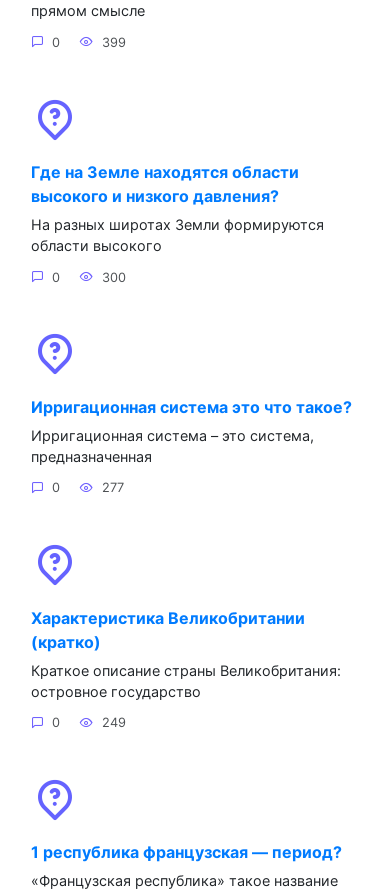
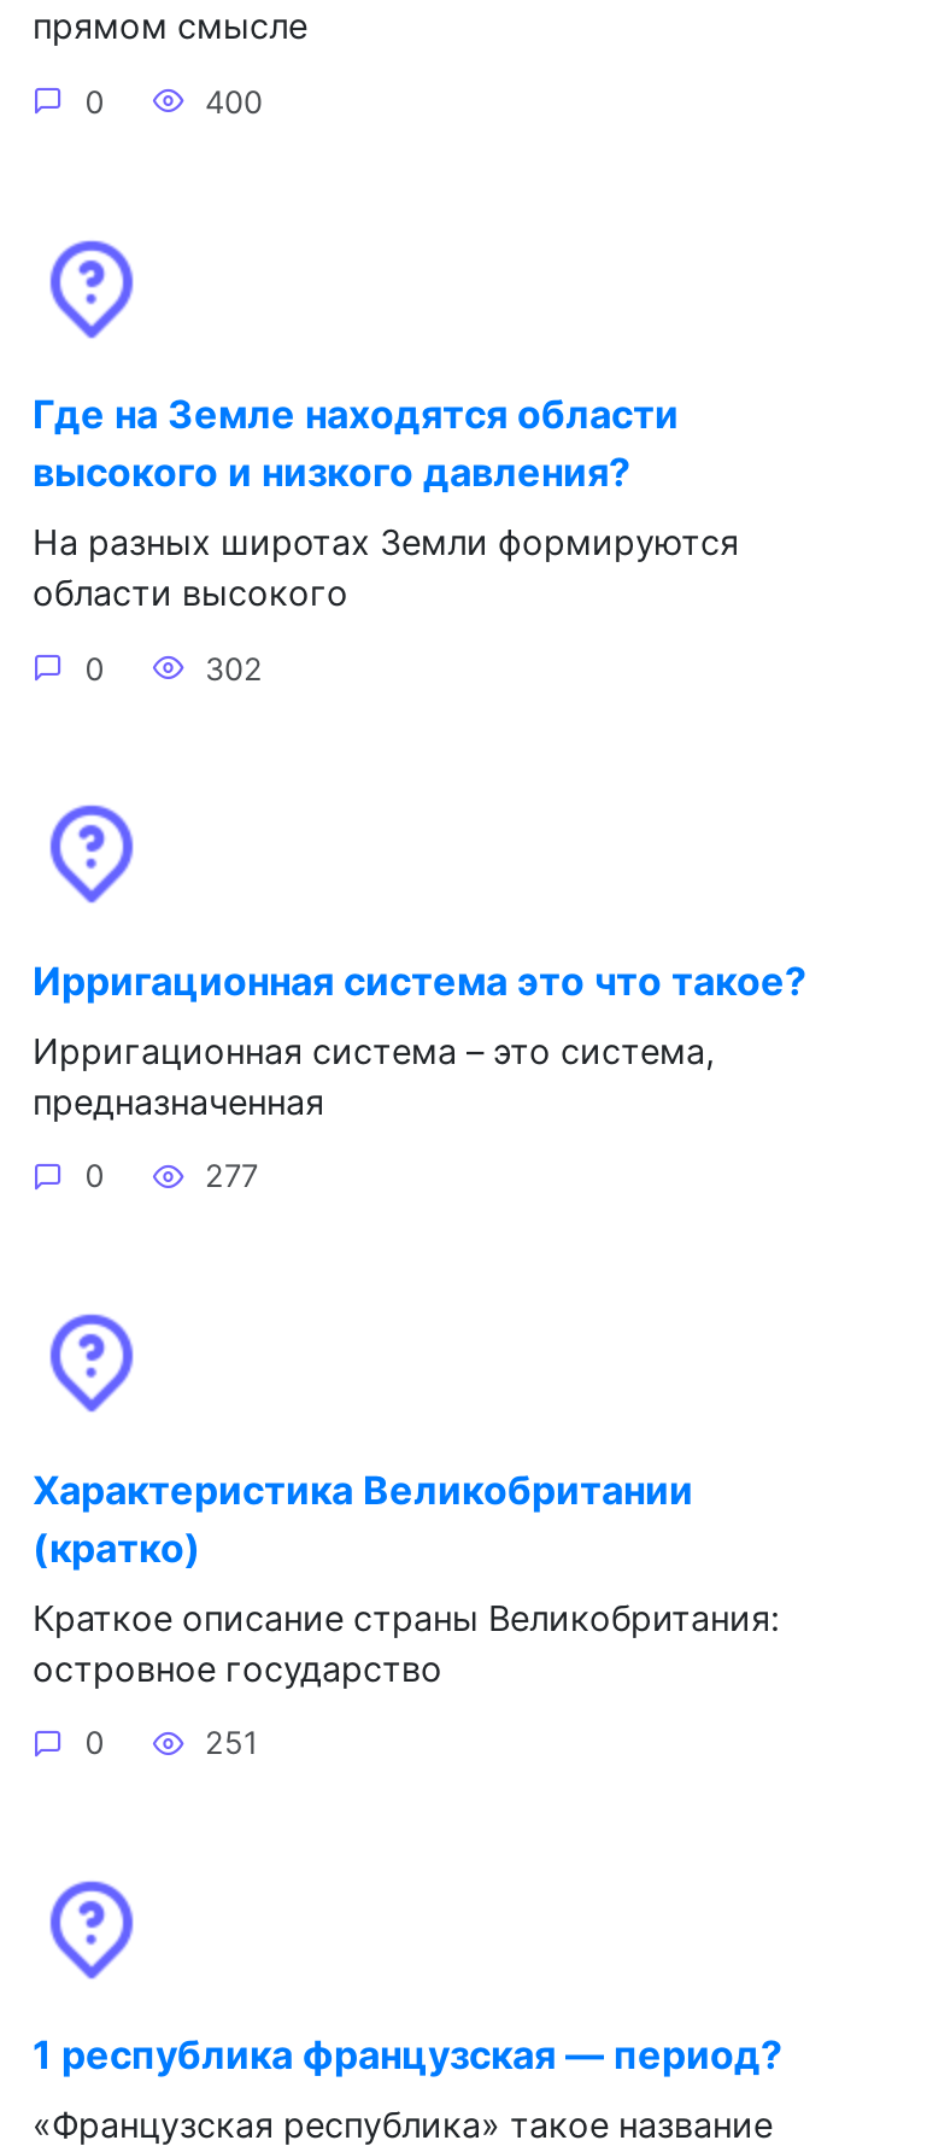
- 399
+ 400

- 300
+ 302

- 249
+ 251
